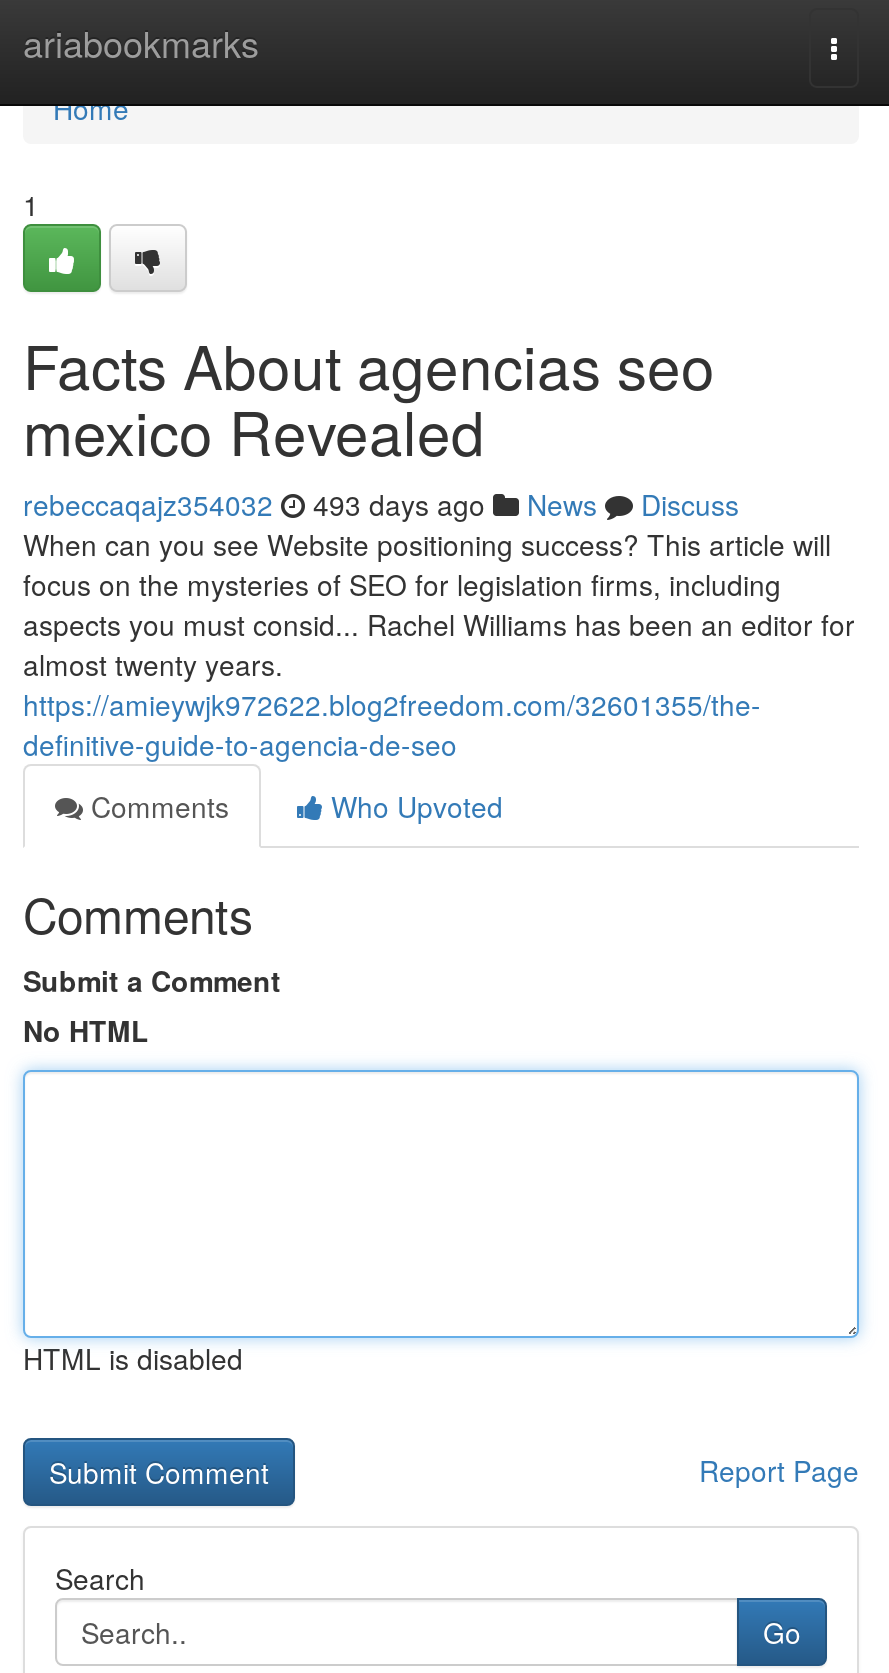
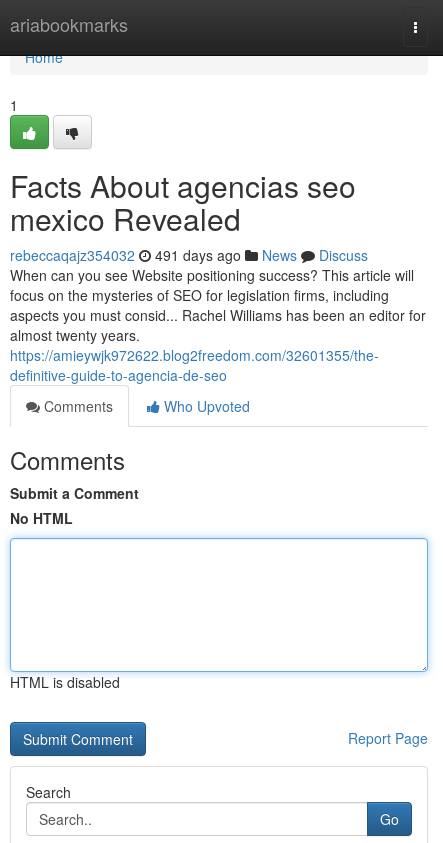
- rebeccaqajz354032 493 days ago News Discuss
+ rebeccaqajz354032 491 days ago News Discuss
